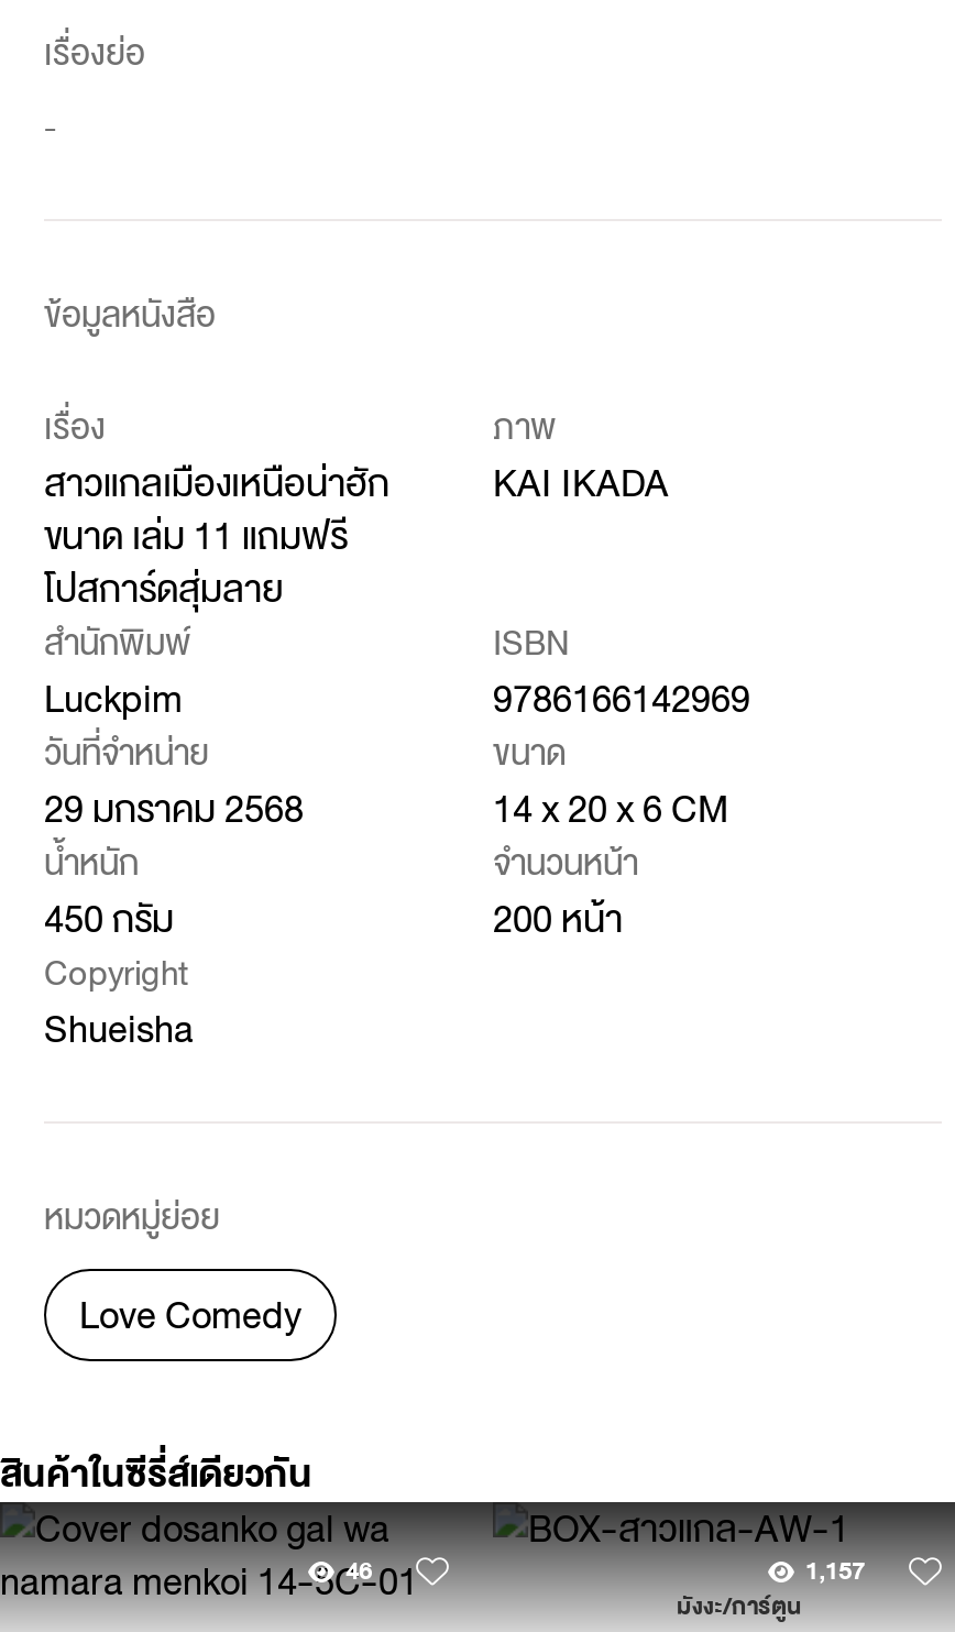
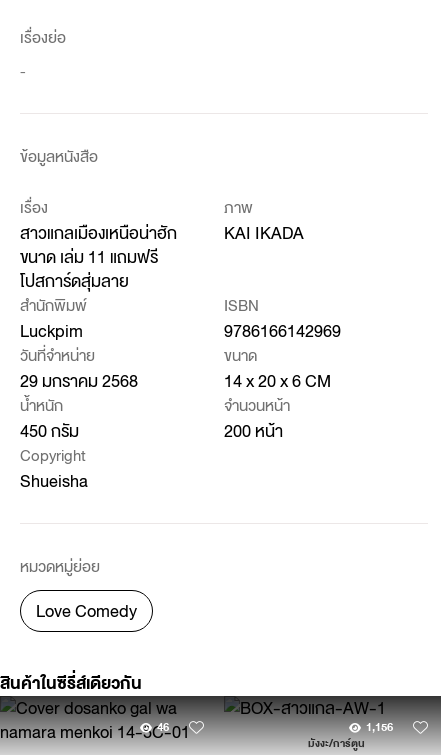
- 1,157
+ 1,156
